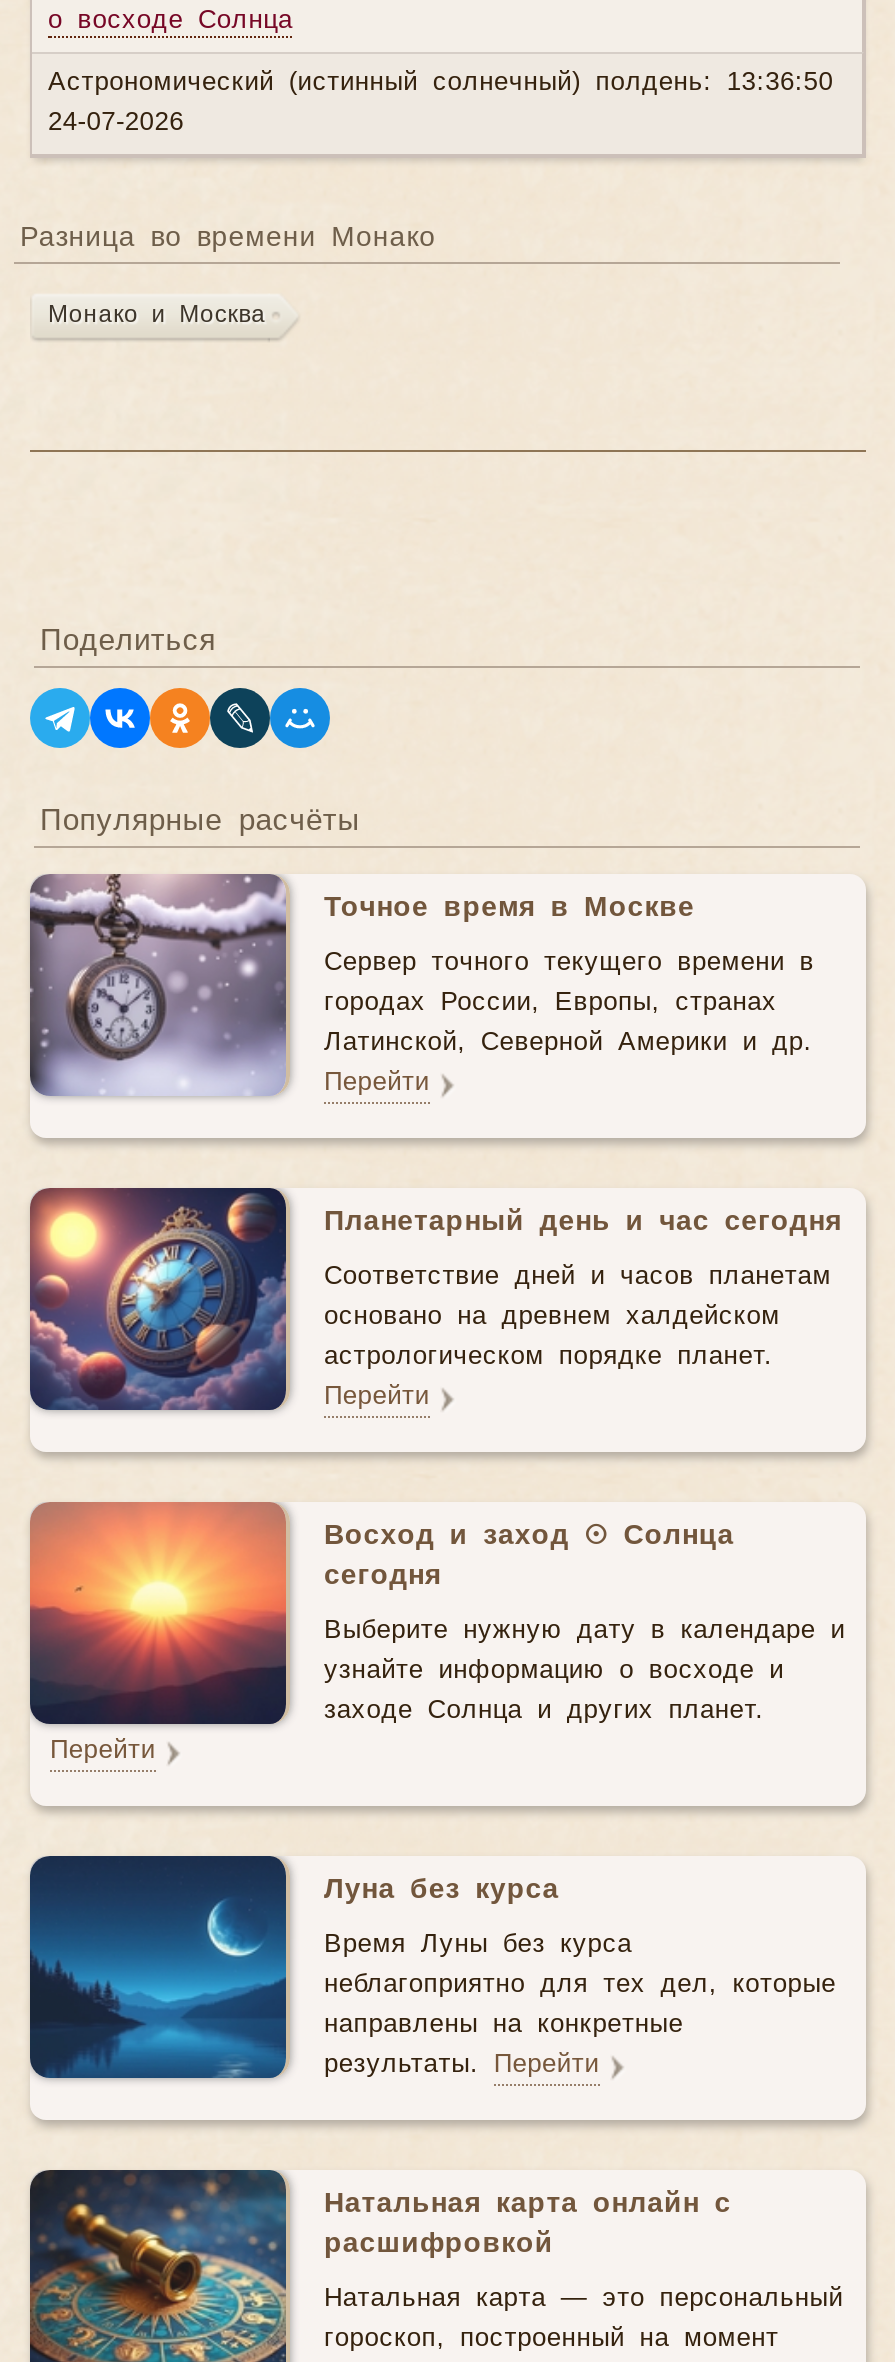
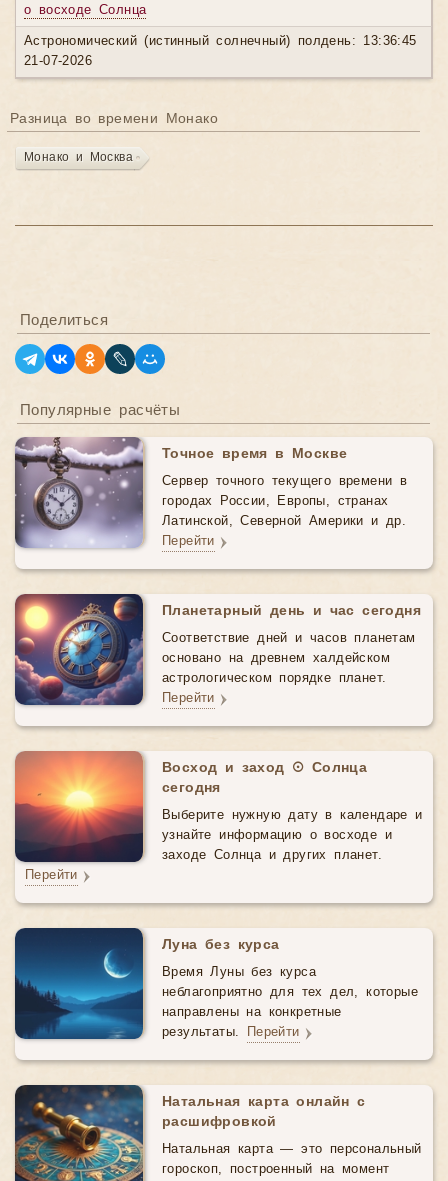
- Астрономический (истинный солнечный) полдень: 13:36:50
+ Астрономический (истинный солнечный) полдень: 13:36:45

- 24-07-2026
+ 21-07-2026
